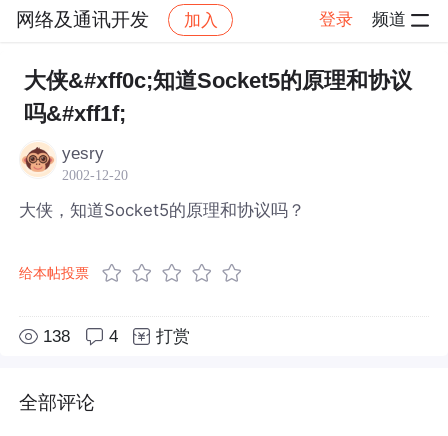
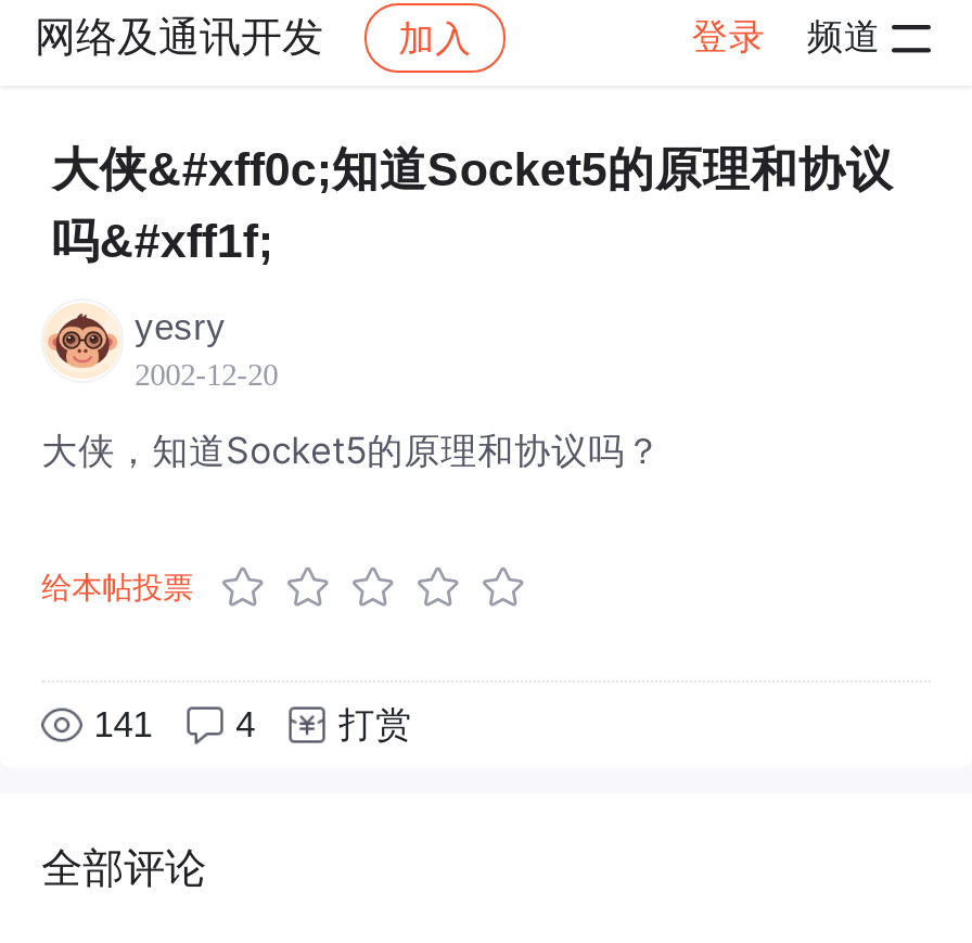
- 138
+ 141
